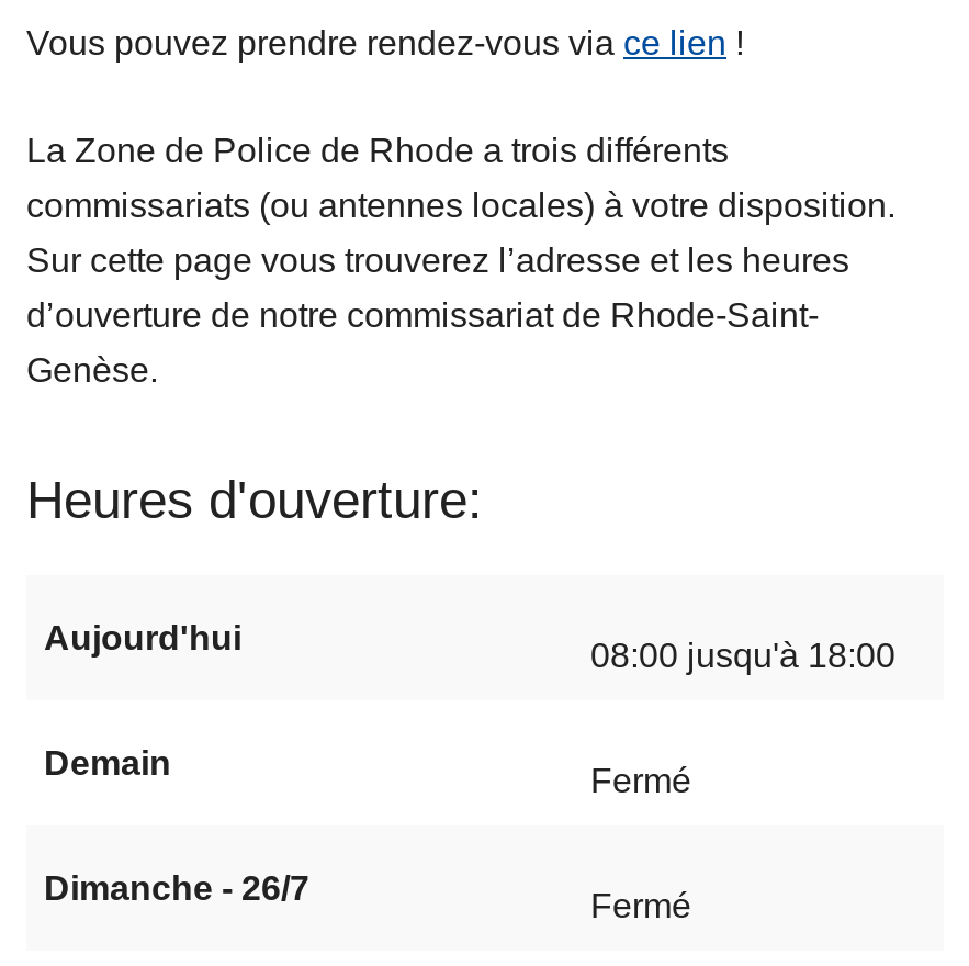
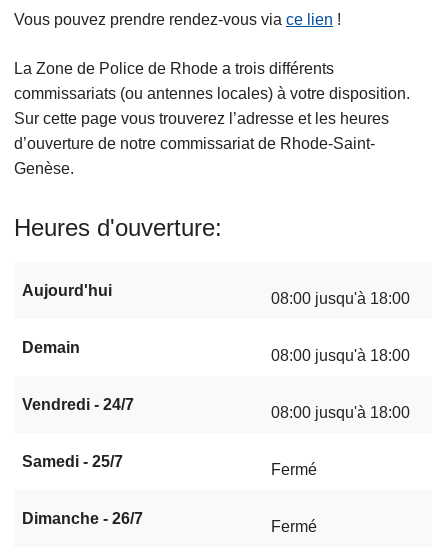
+ 08:00 jusqu'à 18:00
+ Vendredi - 24/7
+ 08:00 jusqu'à 18:00
+ Samedi - 25/7
